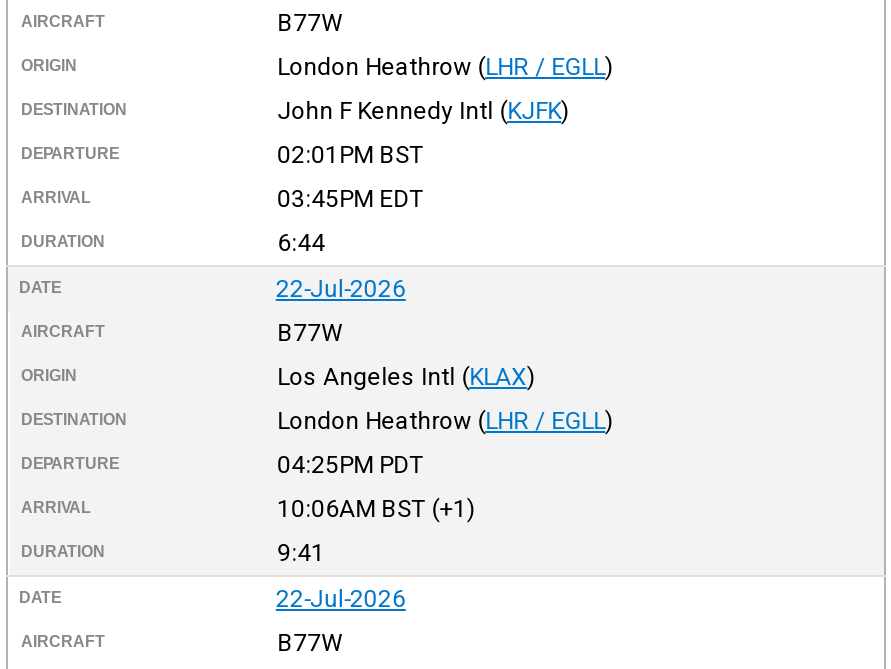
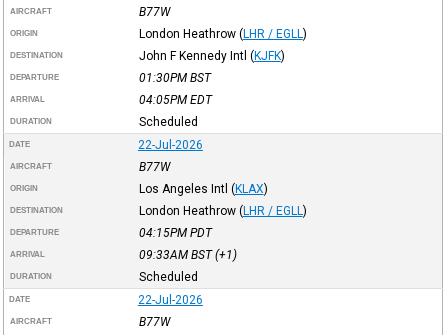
- 02:01PM BST
+ 01:30PM BST

- 03:45PM EDT
+ 04:05PM EDT

- 6:44
+ Scheduled

- 04:25PM PDT
+ 04:15PM PDT

- 10:06AM BST (+1)
+ 09:33AM BST (+1)

- 9:41
+ Scheduled
